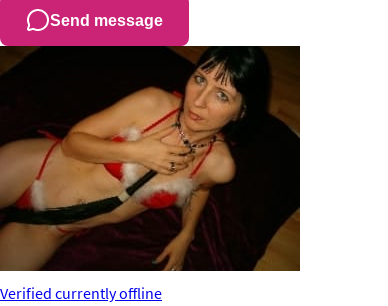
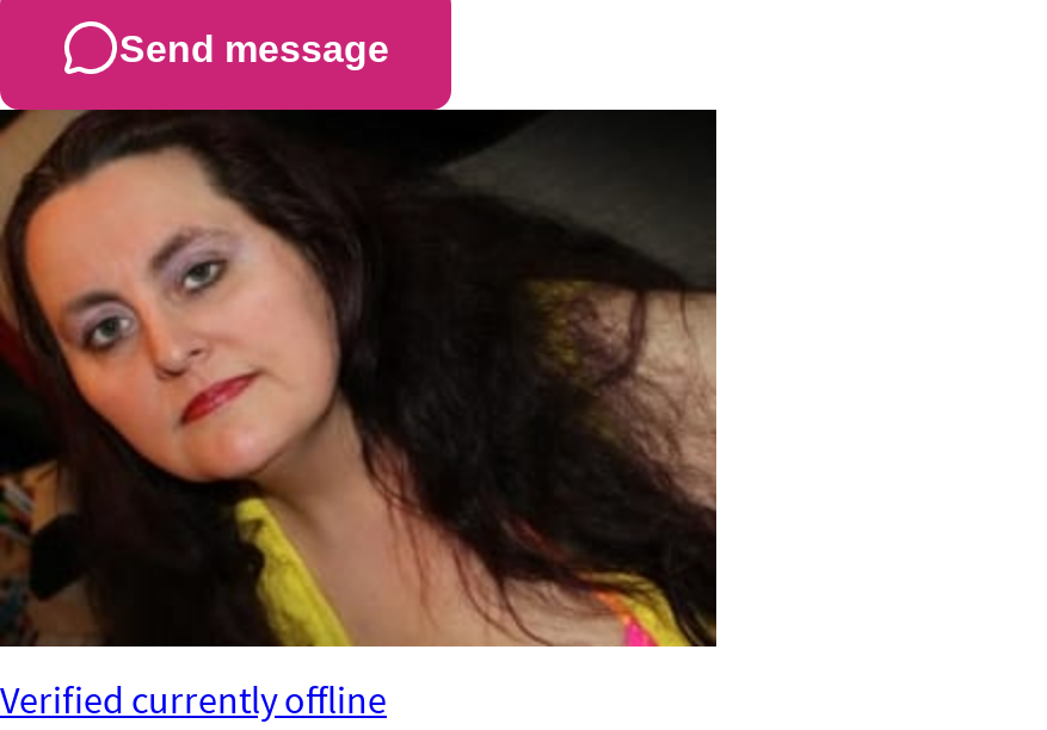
- [image]
+ [image]
